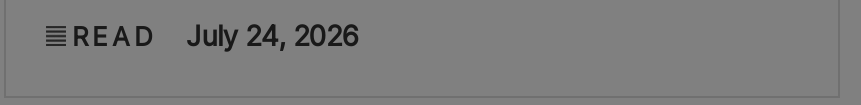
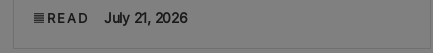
- READ July 24, 2026
+ READ July 21, 2026
